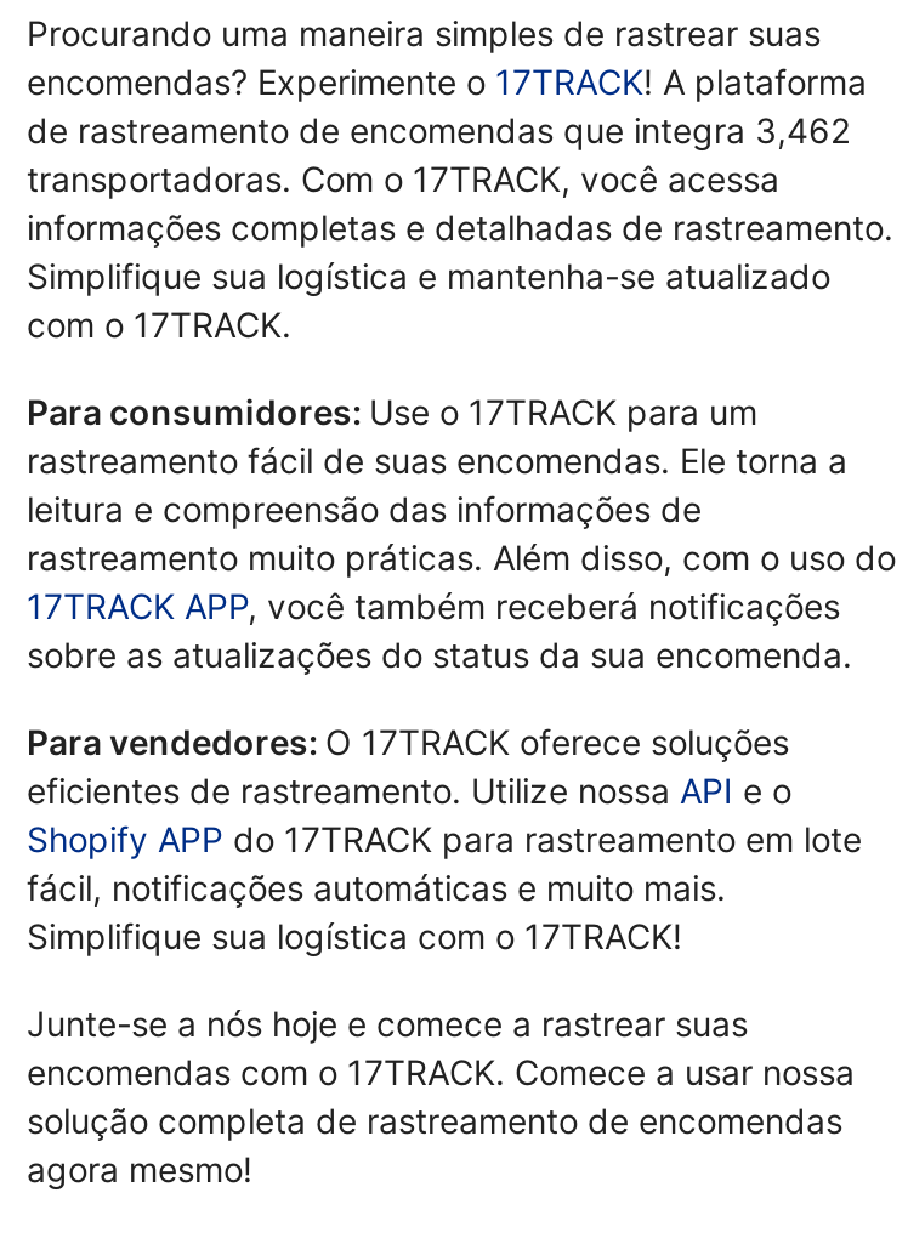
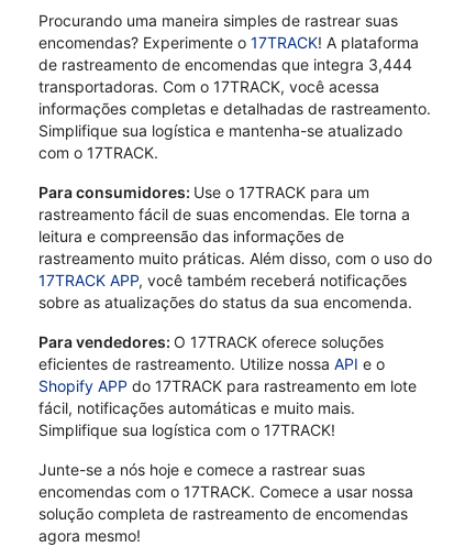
- de rastreamento de encomendas que integra 3,462
+ de rastreamento de encomendas que integra 3,444
